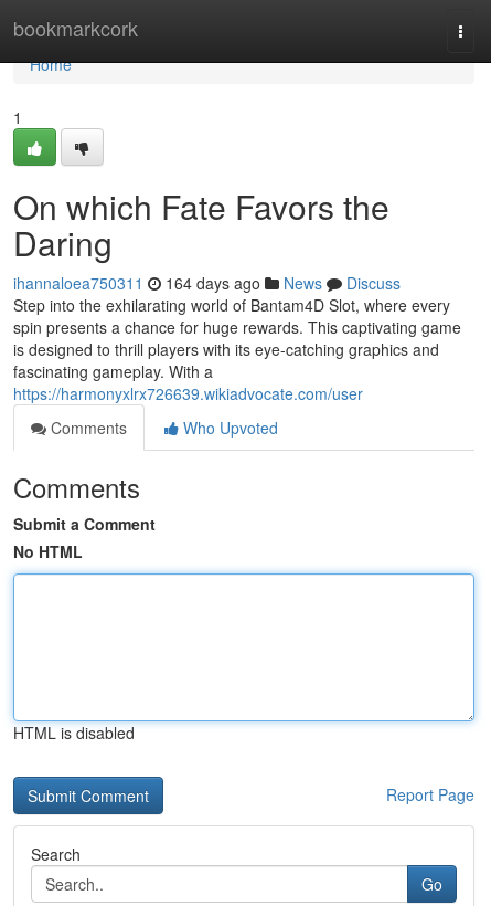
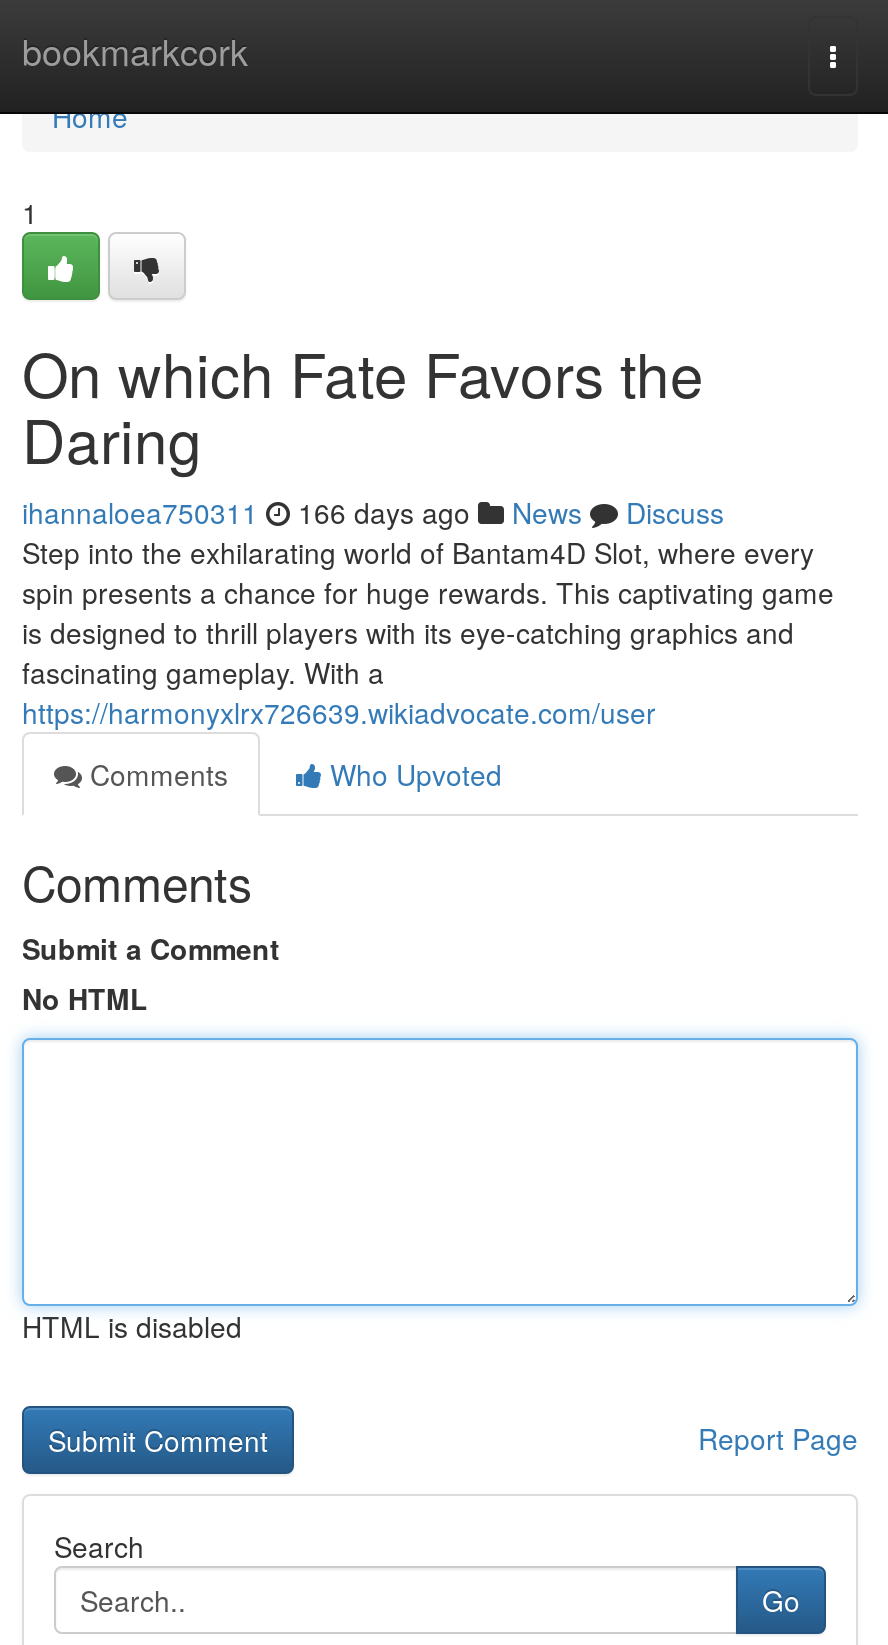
- ihannaloea750311 164 days ago News Discuss
+ ihannaloea750311 166 days ago News Discuss
